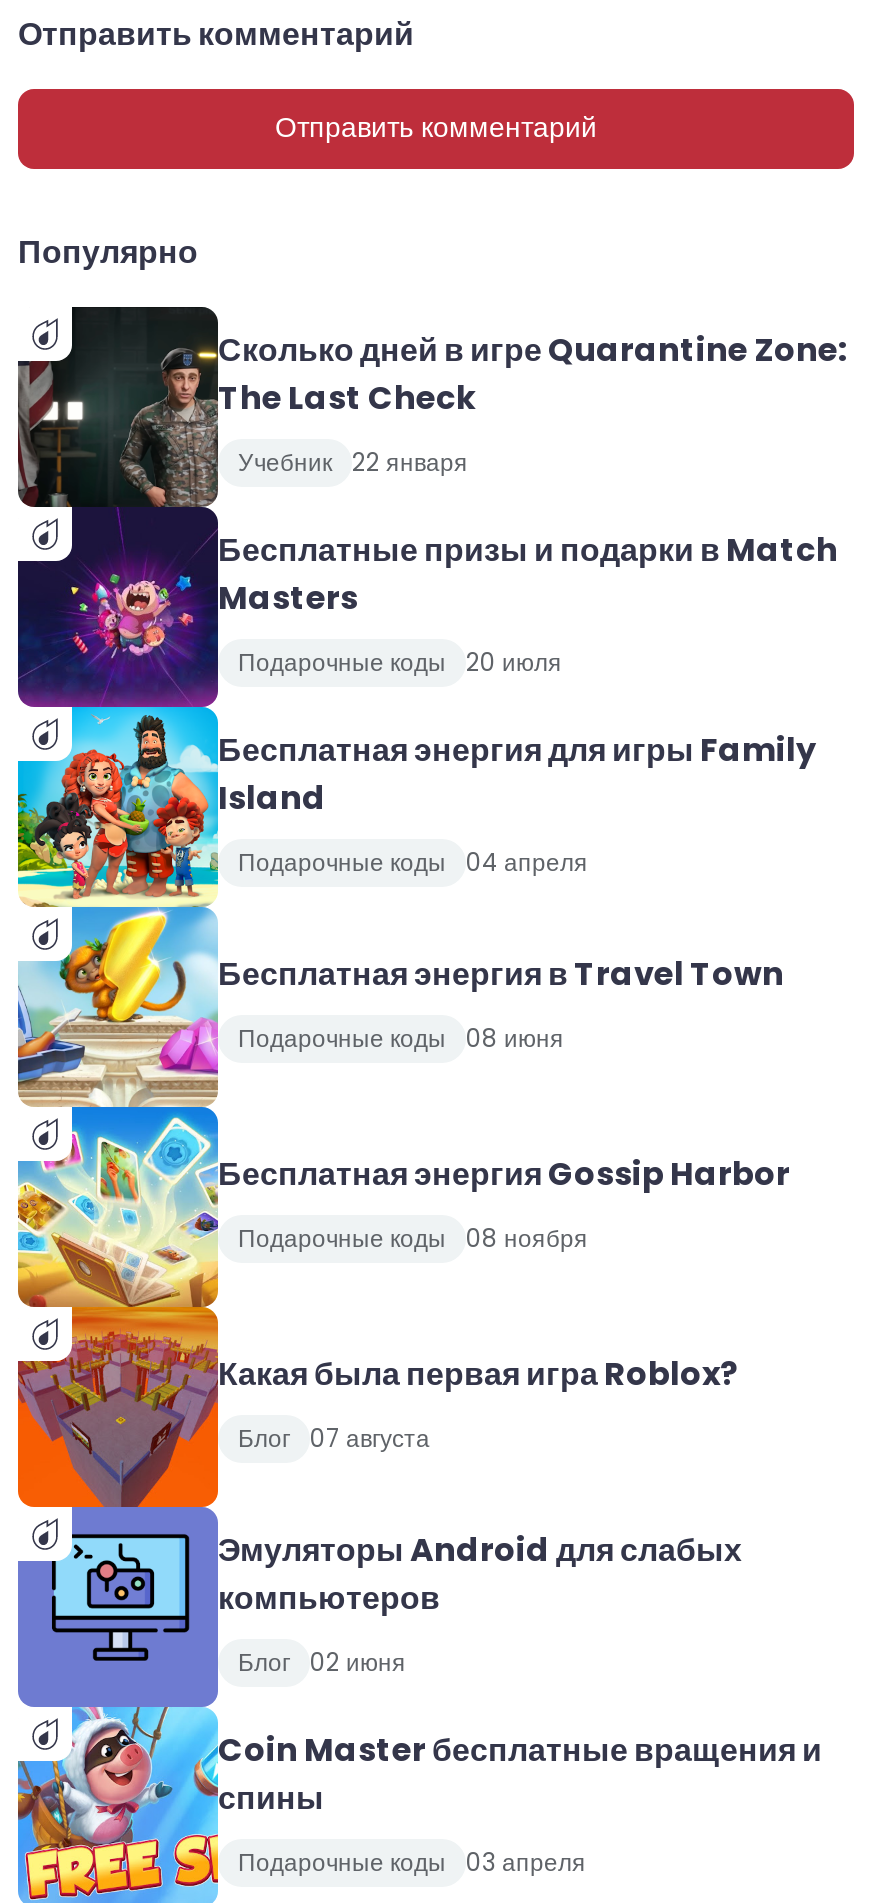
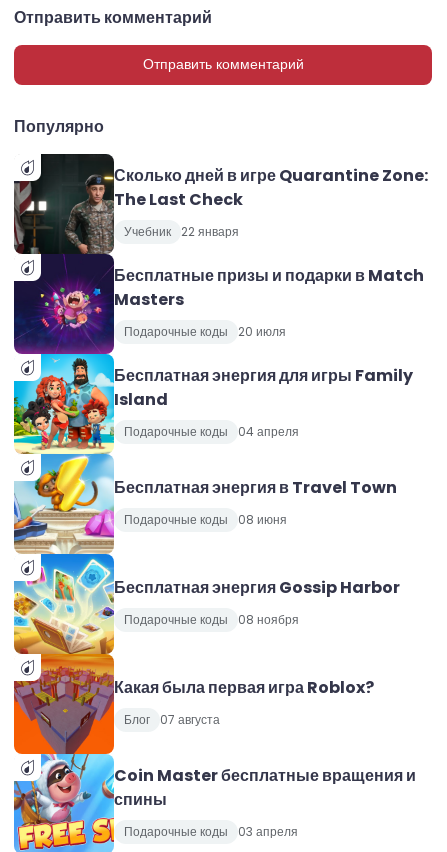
- [image]
- Эмуляторы Android для слабых
- компьютеров
- Блог 02 июня
